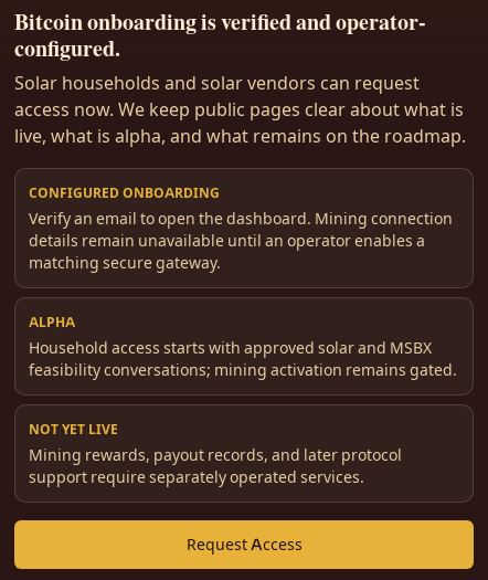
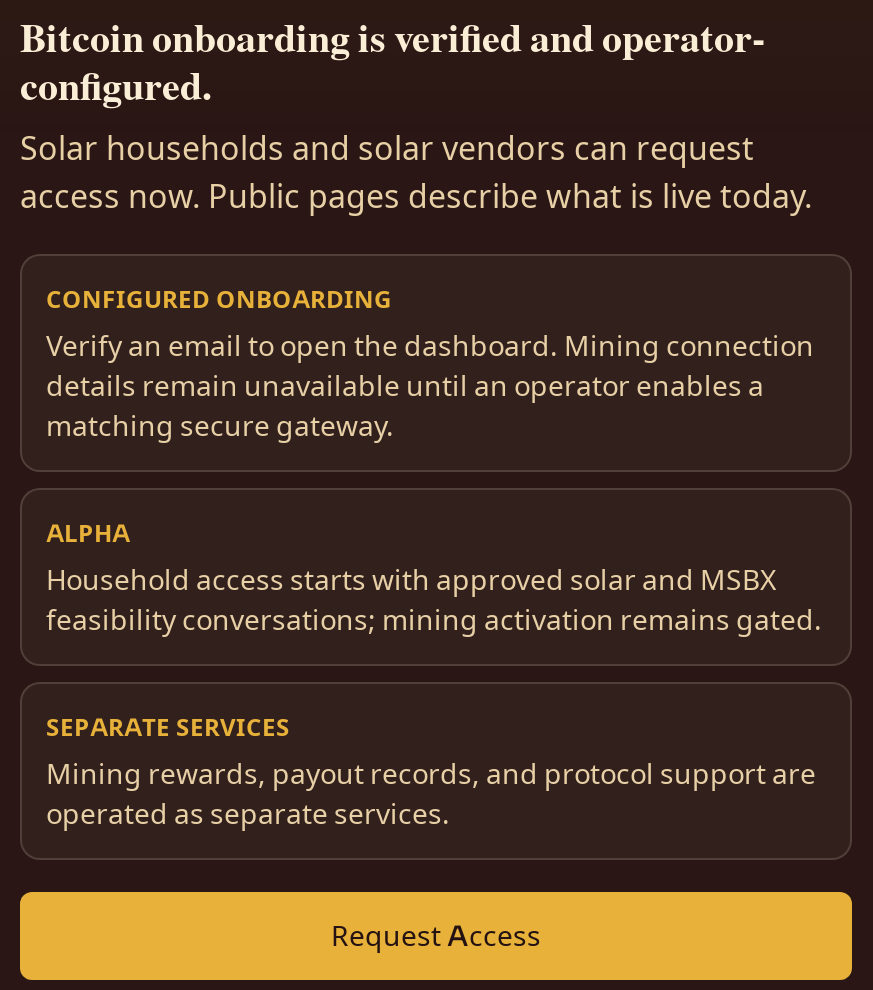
- access now. We keep public pages clear about what is
- live, what is alpha, and what remains on the roadmap.
+ access now. Public pages describe what is live today.

- NOT YET LIVE
- Mining rewards, payout records, and later protocol
- support require separately operated services.
+ SEPARATE SERVICES
+ Mining rewards, payout records, and protocol support are
+ operated as separate services.
